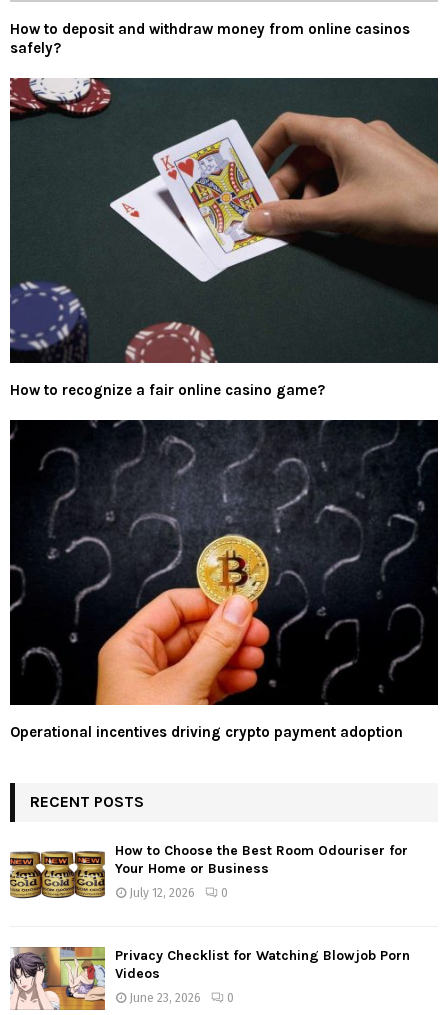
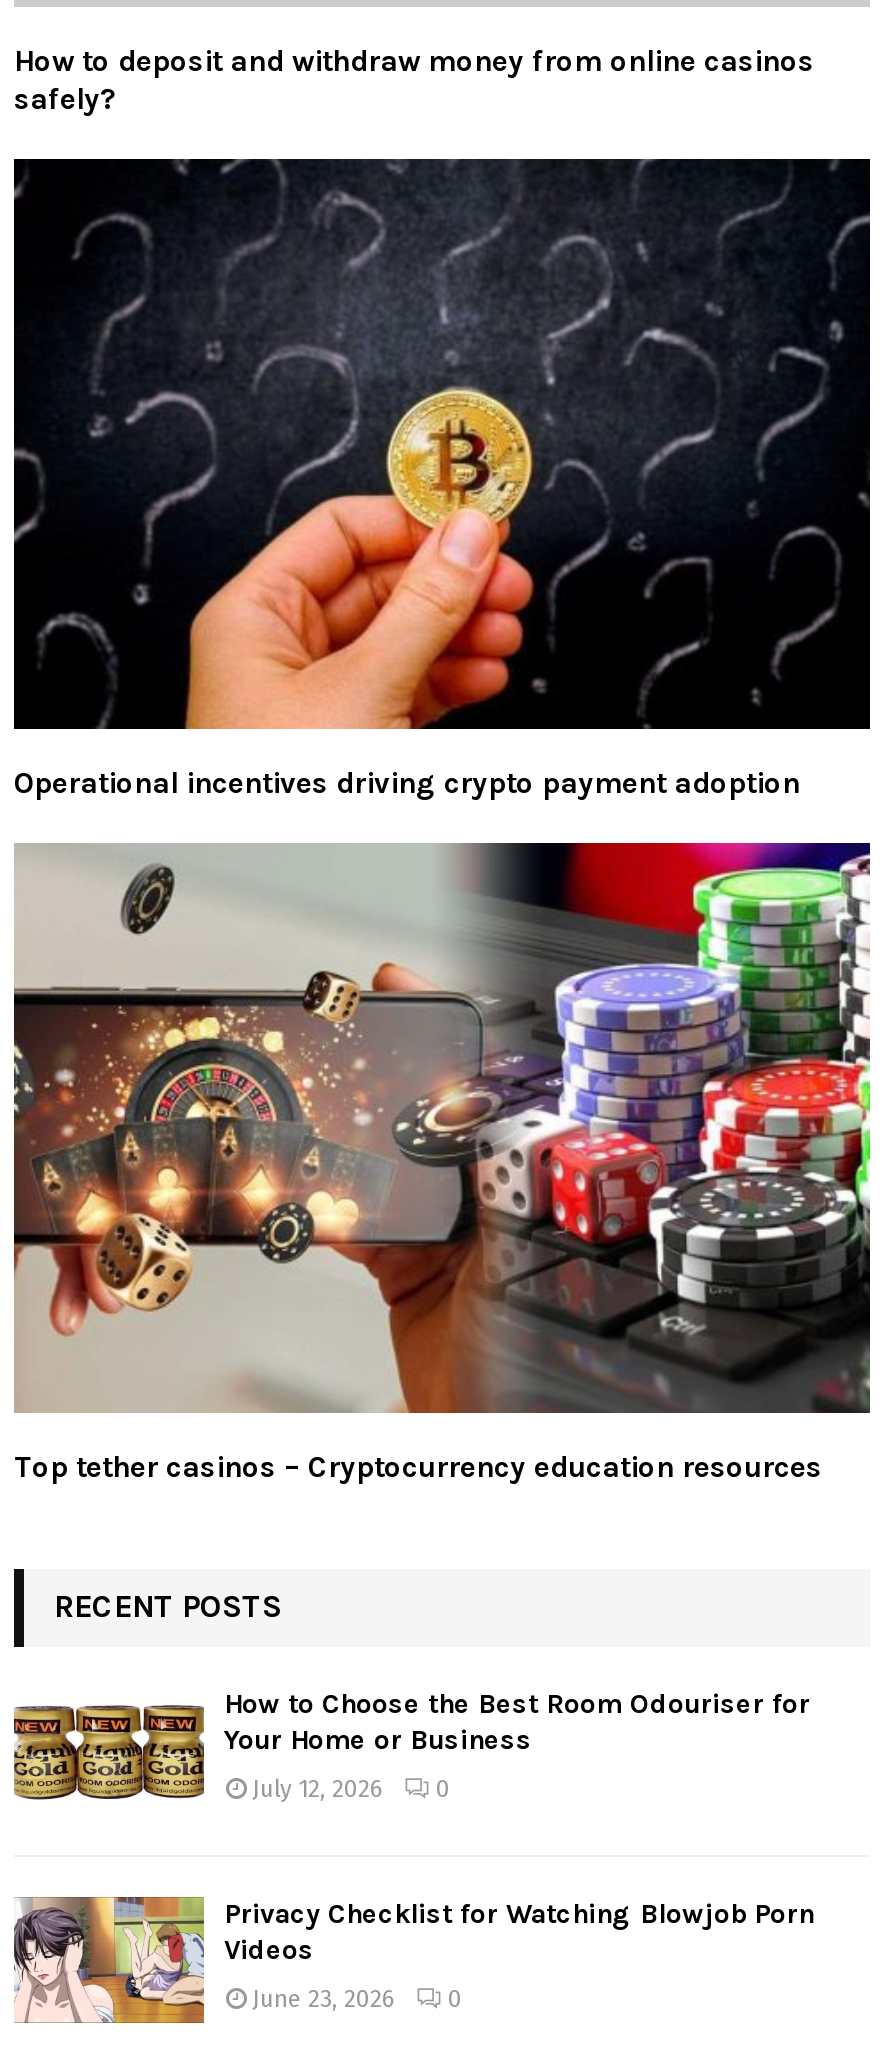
- [image]
- How to recognize a fair online casino game?

moved up: [image] | Operational incentives driving crypto payment adoption

+ [image]
+ Top tether casinos – Cryptocurrency education resources
